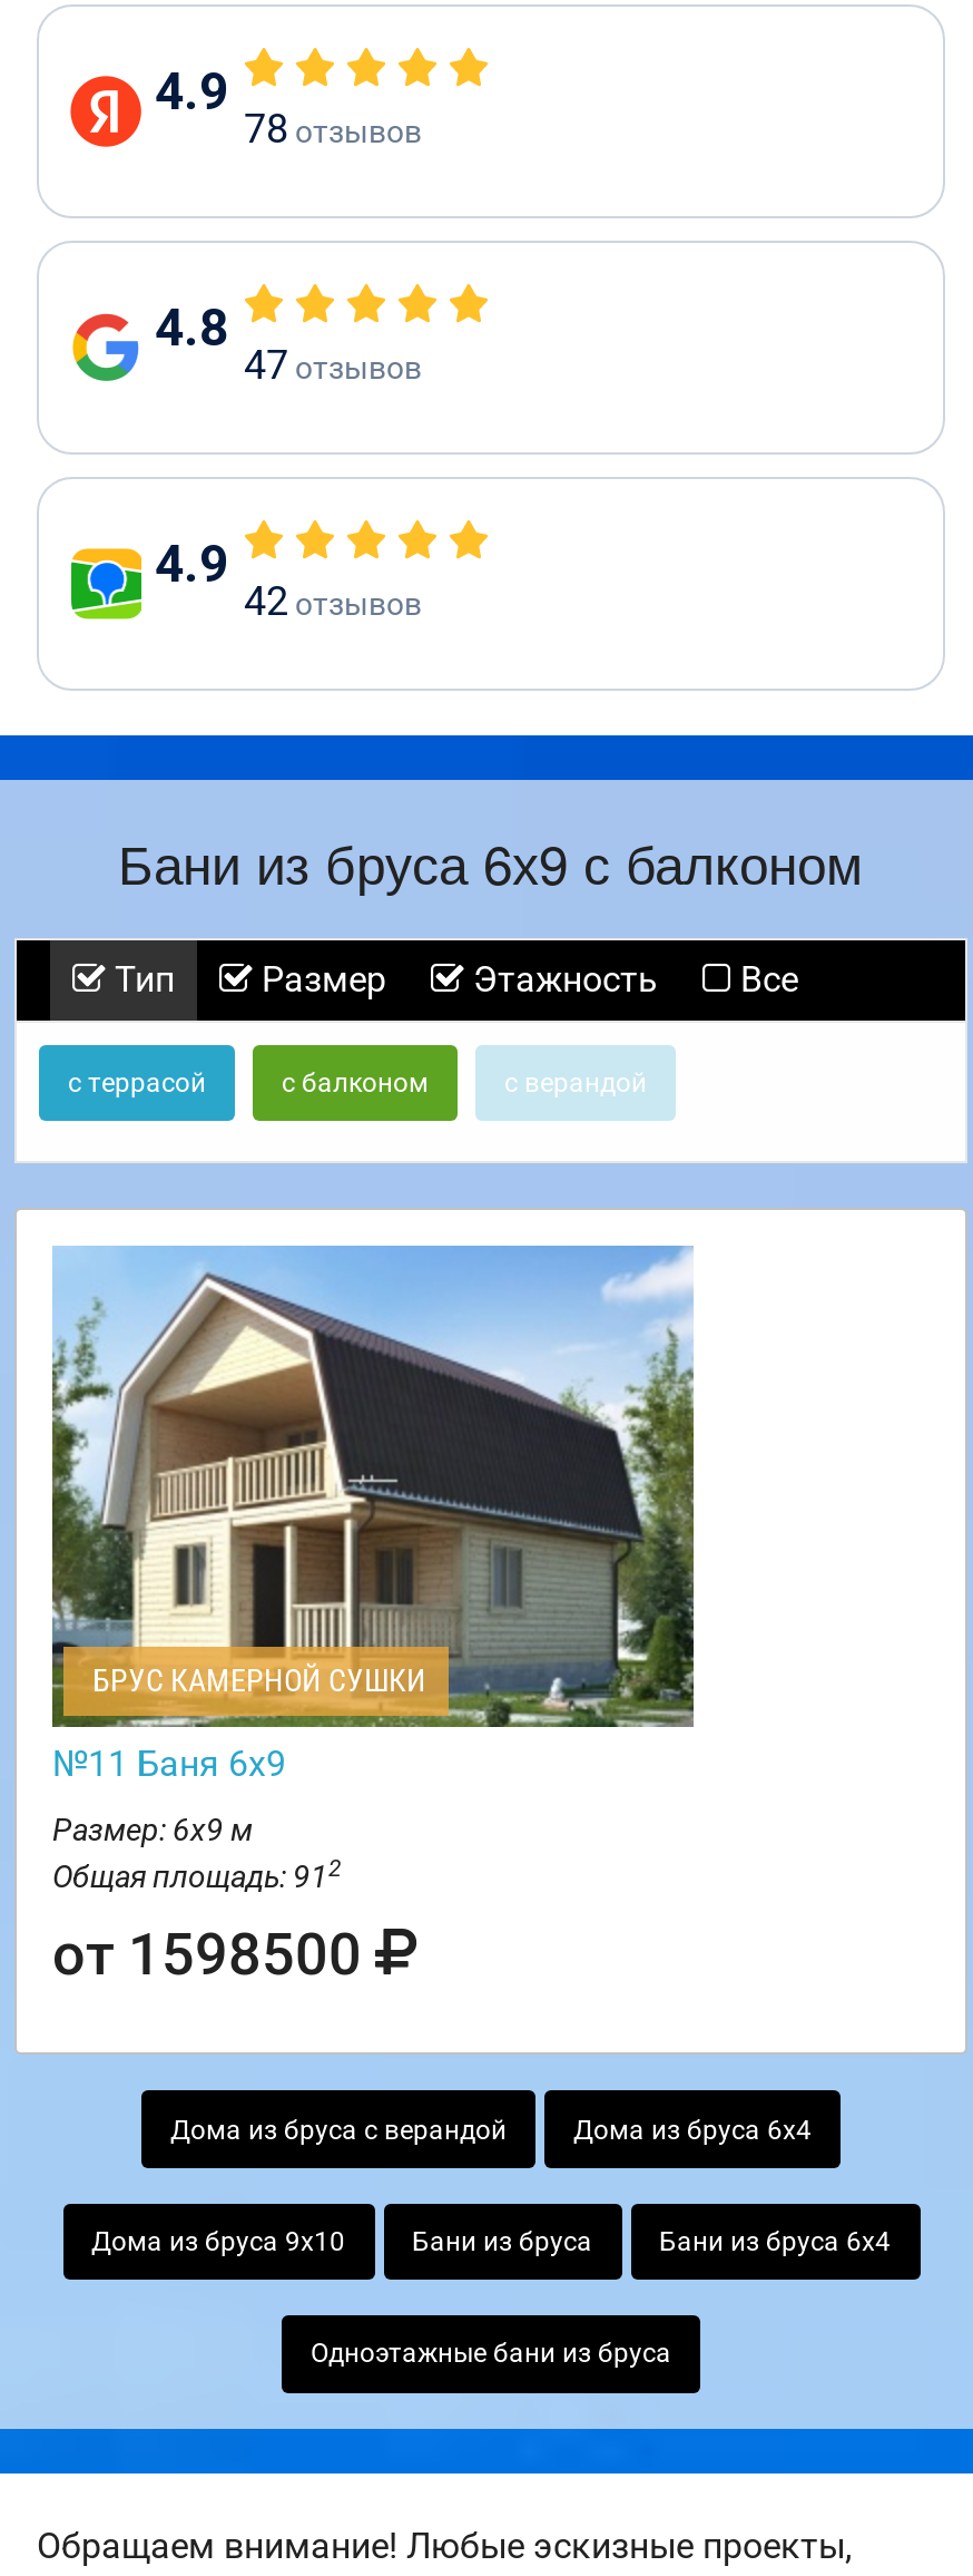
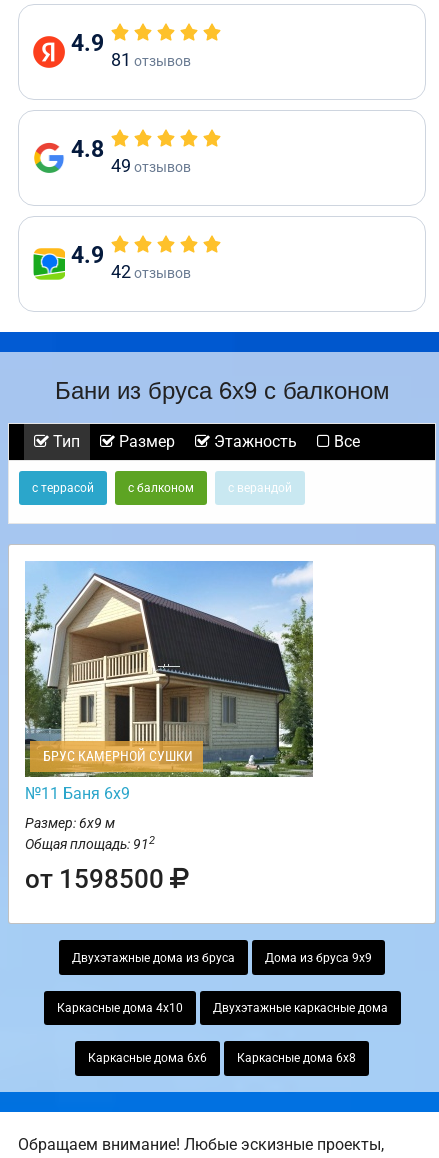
- 78 отзывов
+ 81 отзывов

- 47 отзывов
+ 49 отзывов

- Дома из бруса с верандой
- Дома из бруса 6х4
+ Двухэтажные дома из бруса
+ Дома из бруса 9х9

- Дома из бруса 9х10
- Бани из бруса
- Бани из бруса 6х4
+ Каркасные дома 4х10
+ Двухэтажные каркасные дома

- Одноэтажные бани из бруса
+ Каркасные дома 6х6
+ Каркасные дома 6х8
